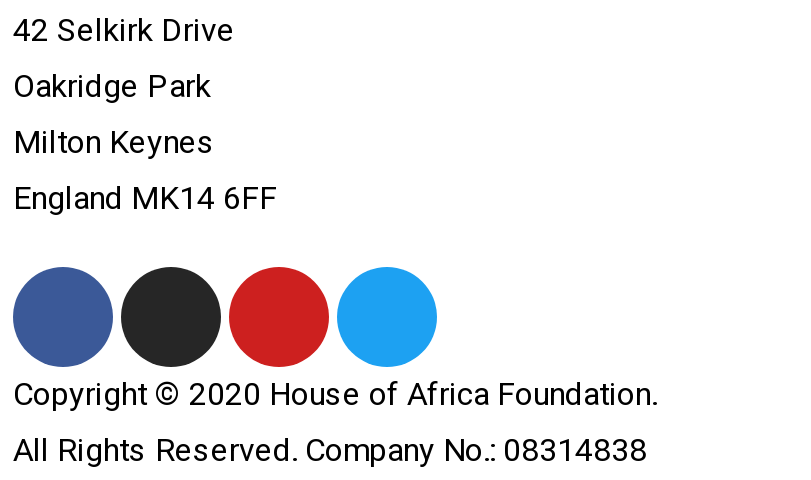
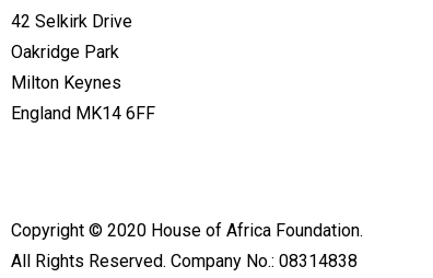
- [image]
